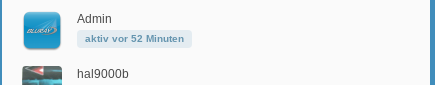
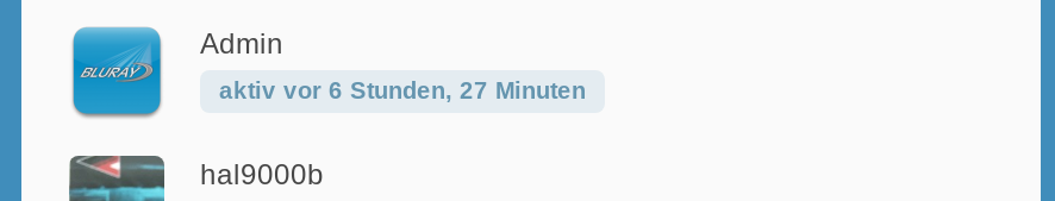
- aktiv vor 52 Minuten
+ aktiv vor 6 Stunden, 27 Minuten
